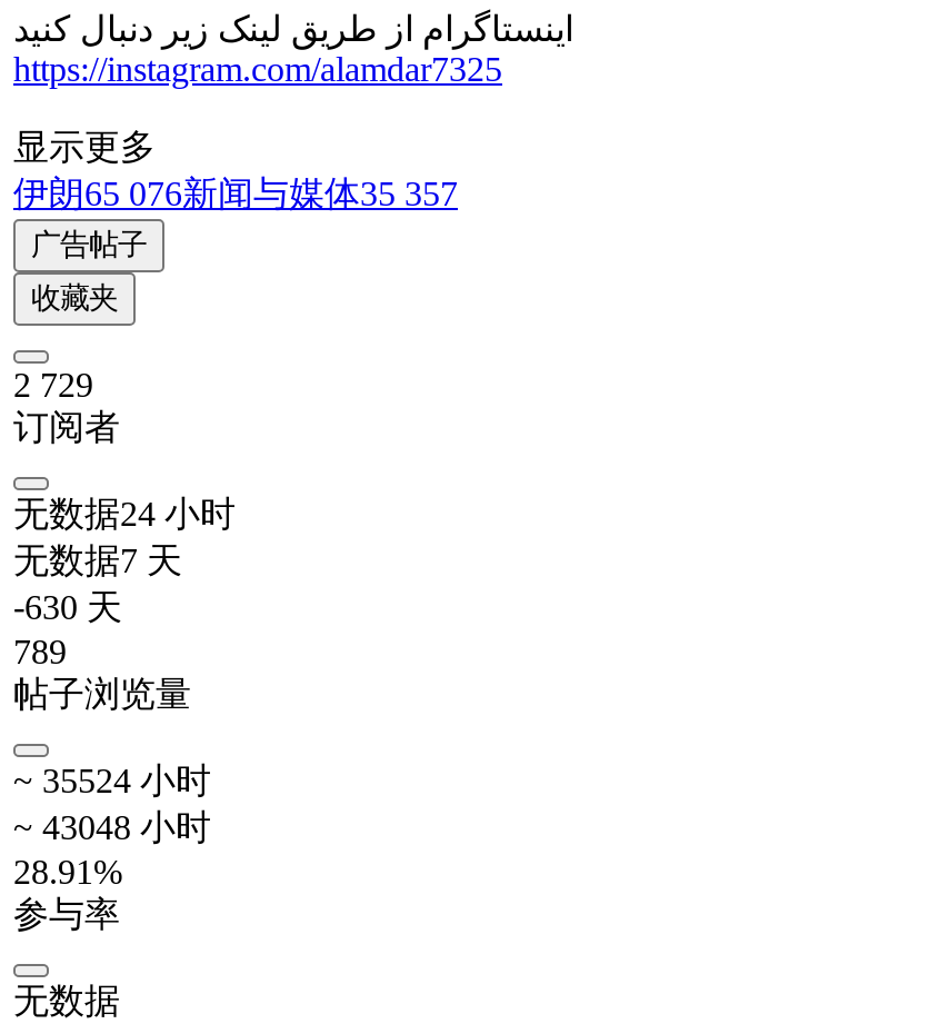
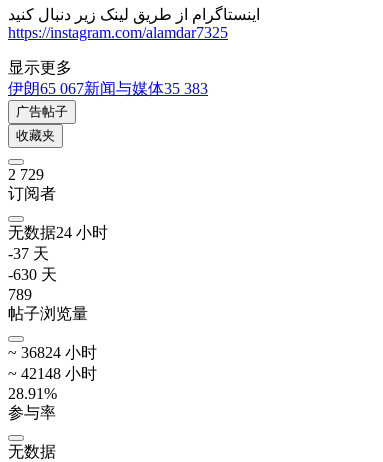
- 伊朗65 076新闻与媒体35 357
+ 伊朗65 067新闻与媒体35 383

- 无数据7 天
+ -37 天

- ~ 35524 小时
+ ~ 36824 小时

- ~ 43048 小时
+ ~ 42148 小时
